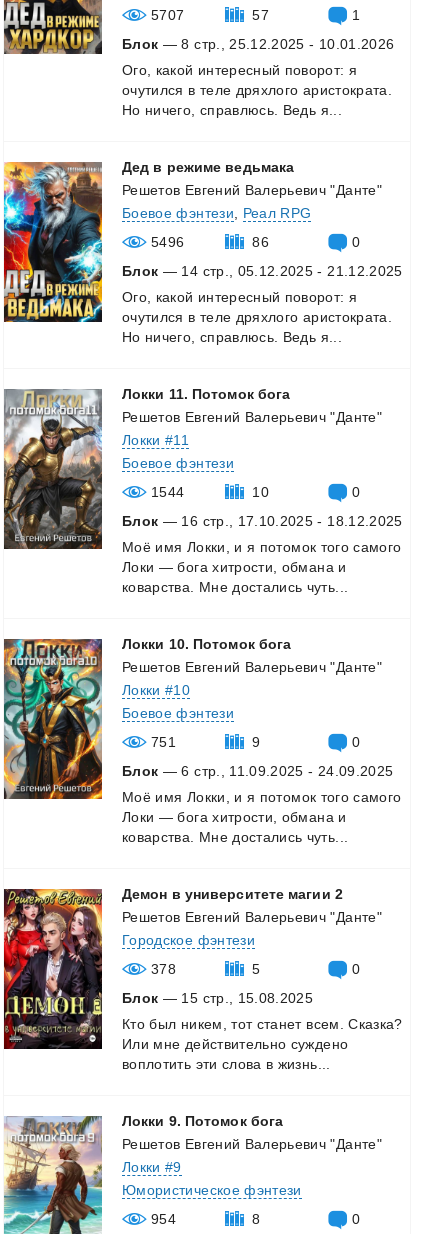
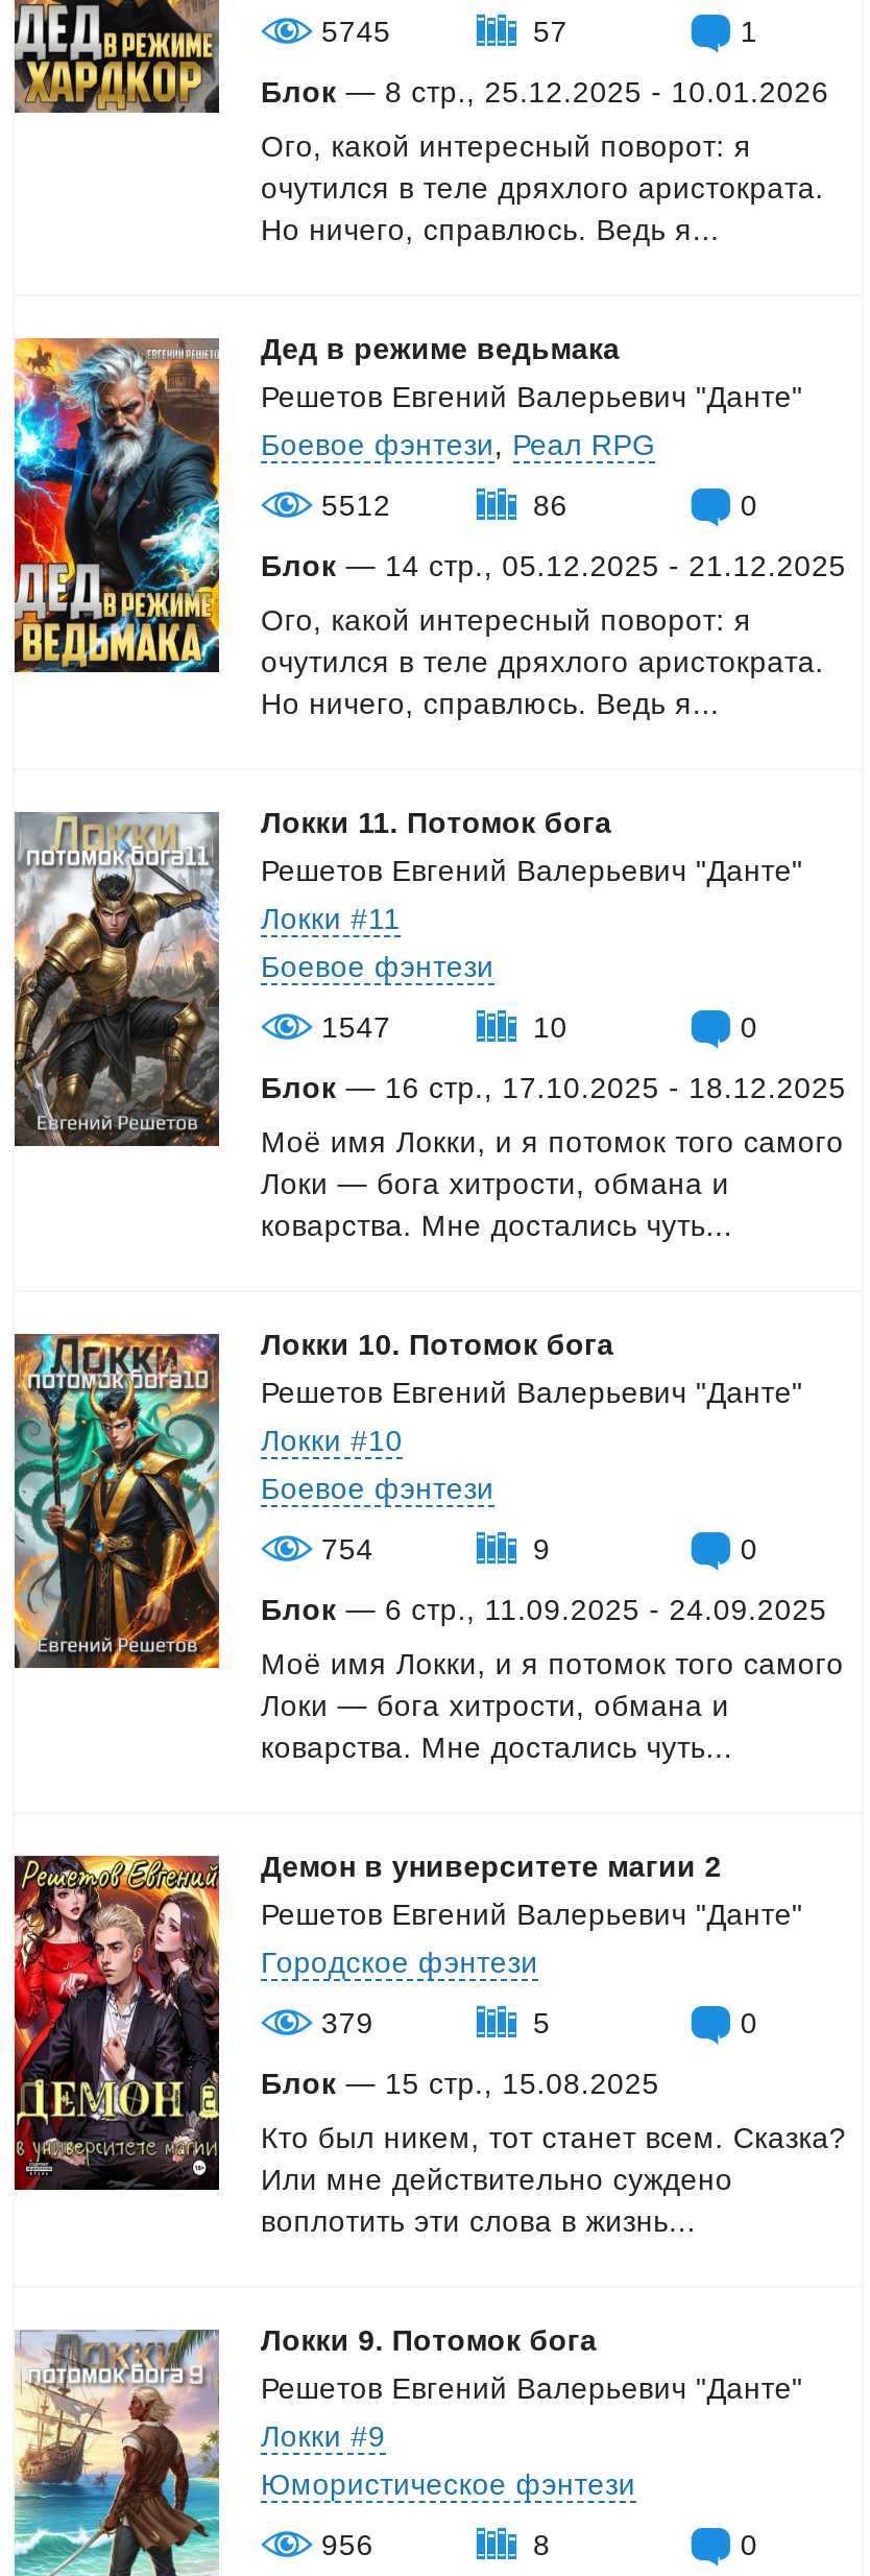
- 5707
+ 5745

- 5496
+ 5512

- 1544
+ 1547

- 751
+ 754

- 378
+ 379

- 954
+ 956
